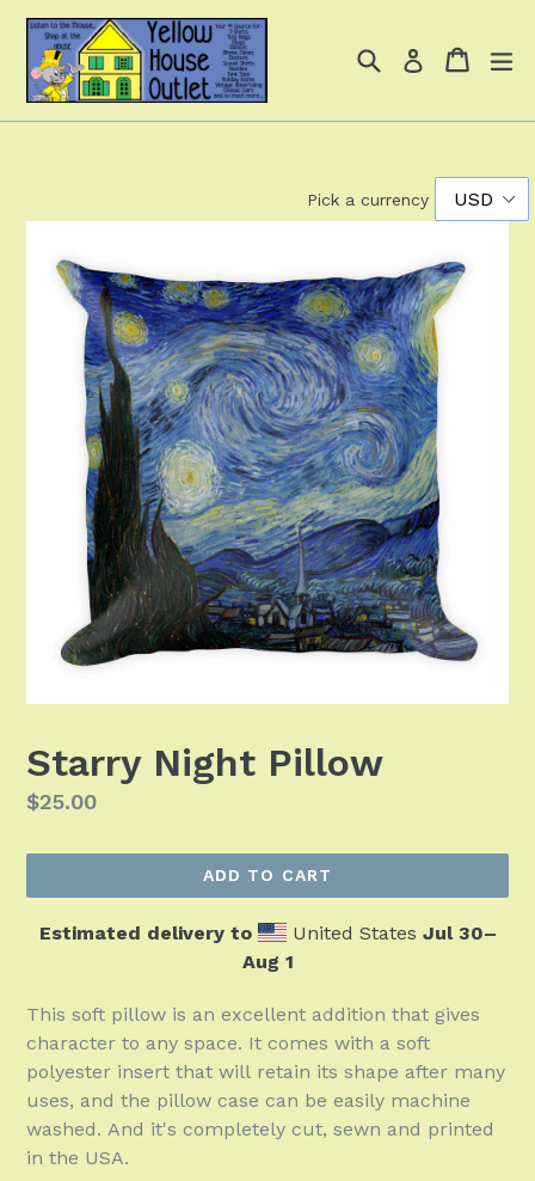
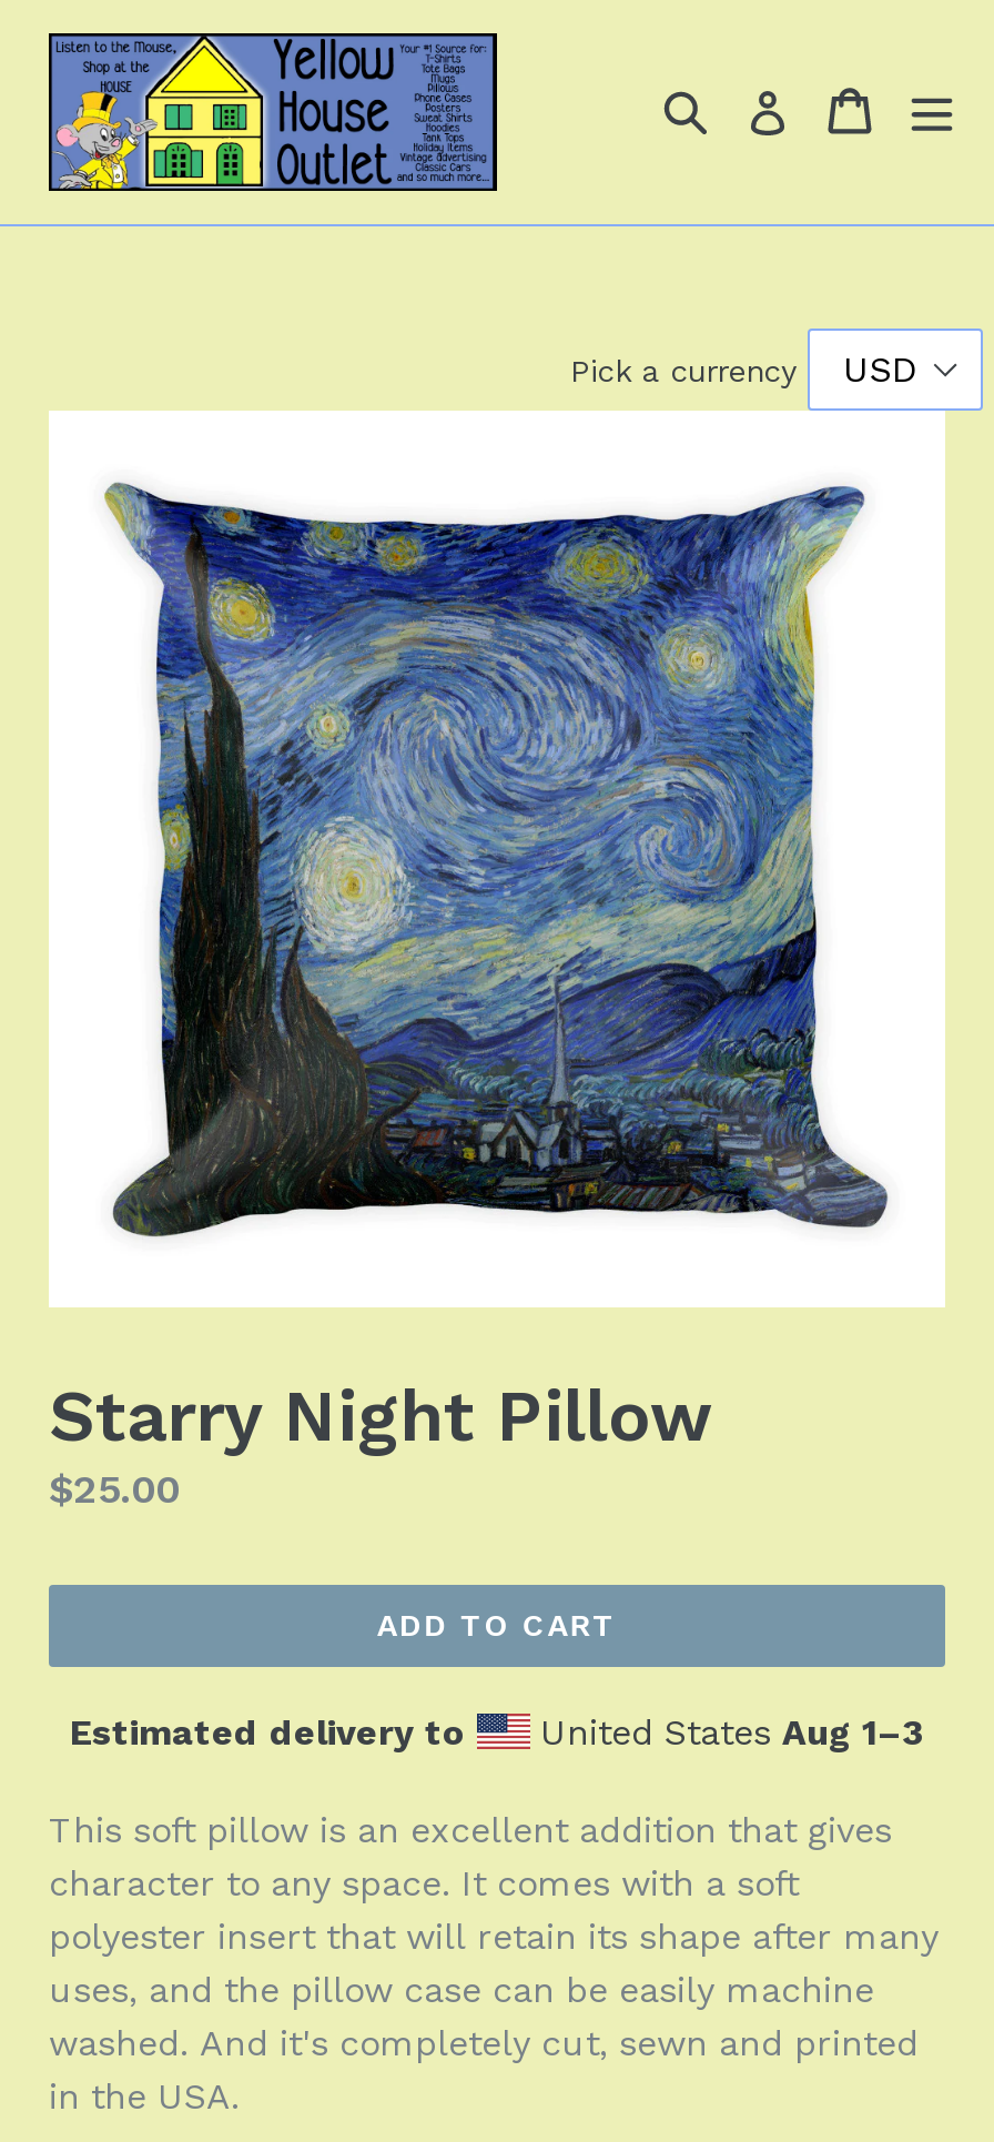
- United States Jul 30–
- Aug 1
+ United States Aug 1–3
